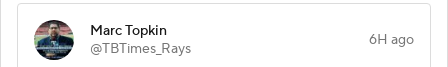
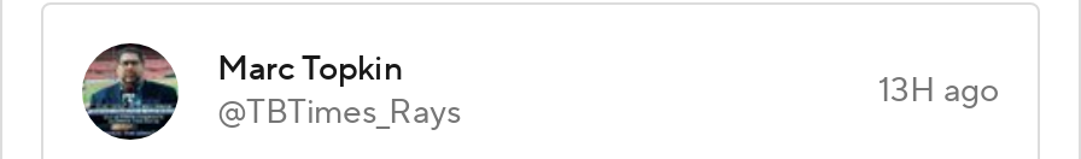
- 6H ago
+ 13H ago
